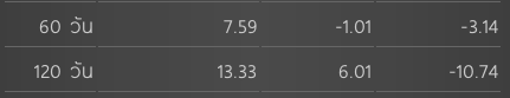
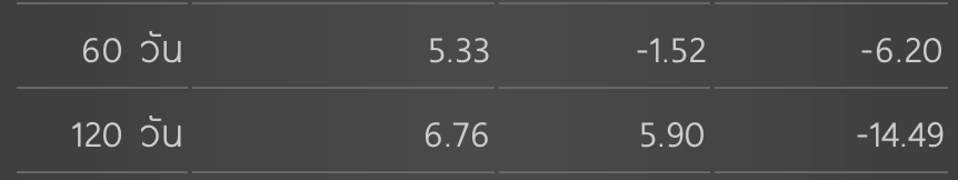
- 7.59
+ 5.33

- -1.01
+ -1.52

- -3.14
+ -6.20

- 13.33
+ 6.76

- 6.01
+ 5.90

- -10.74
+ -14.49
